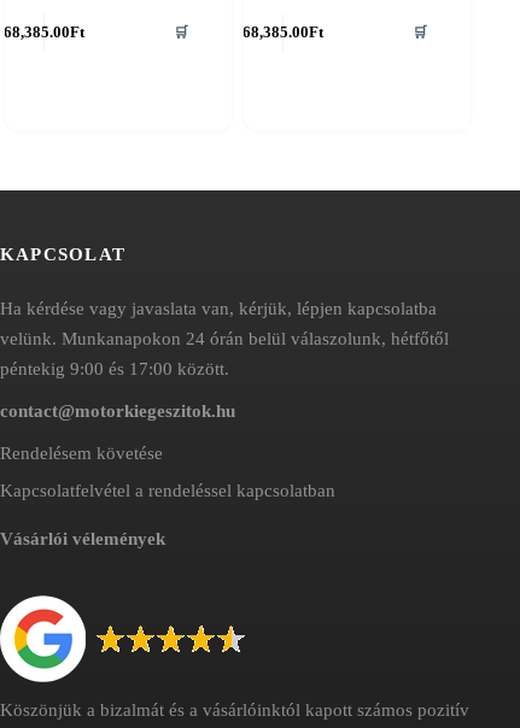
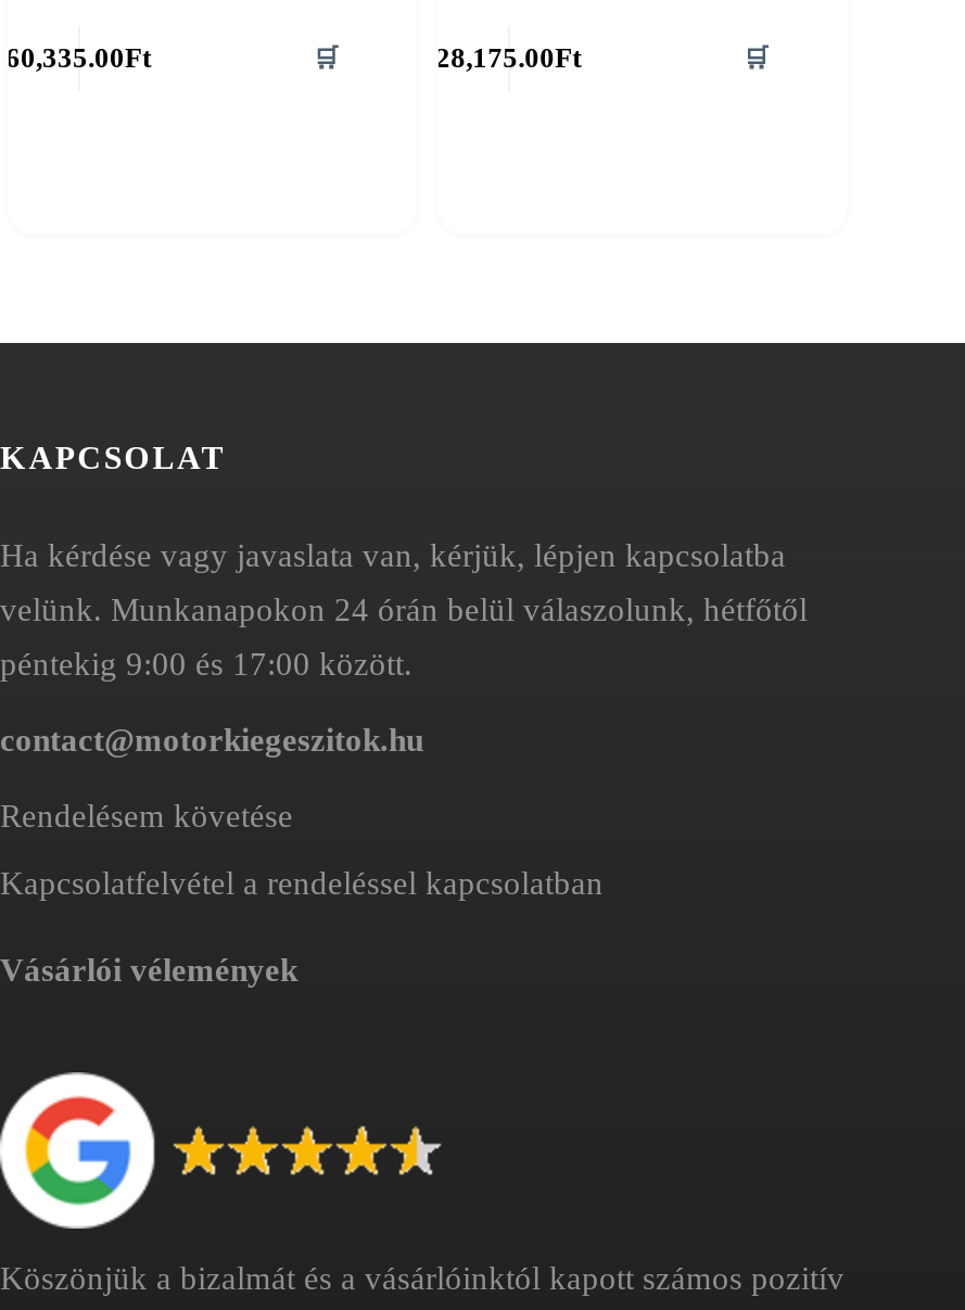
- 68,385.00Ft
+ 60,335.00Ft

- 68,385.00Ft
+ 28,175.00Ft
